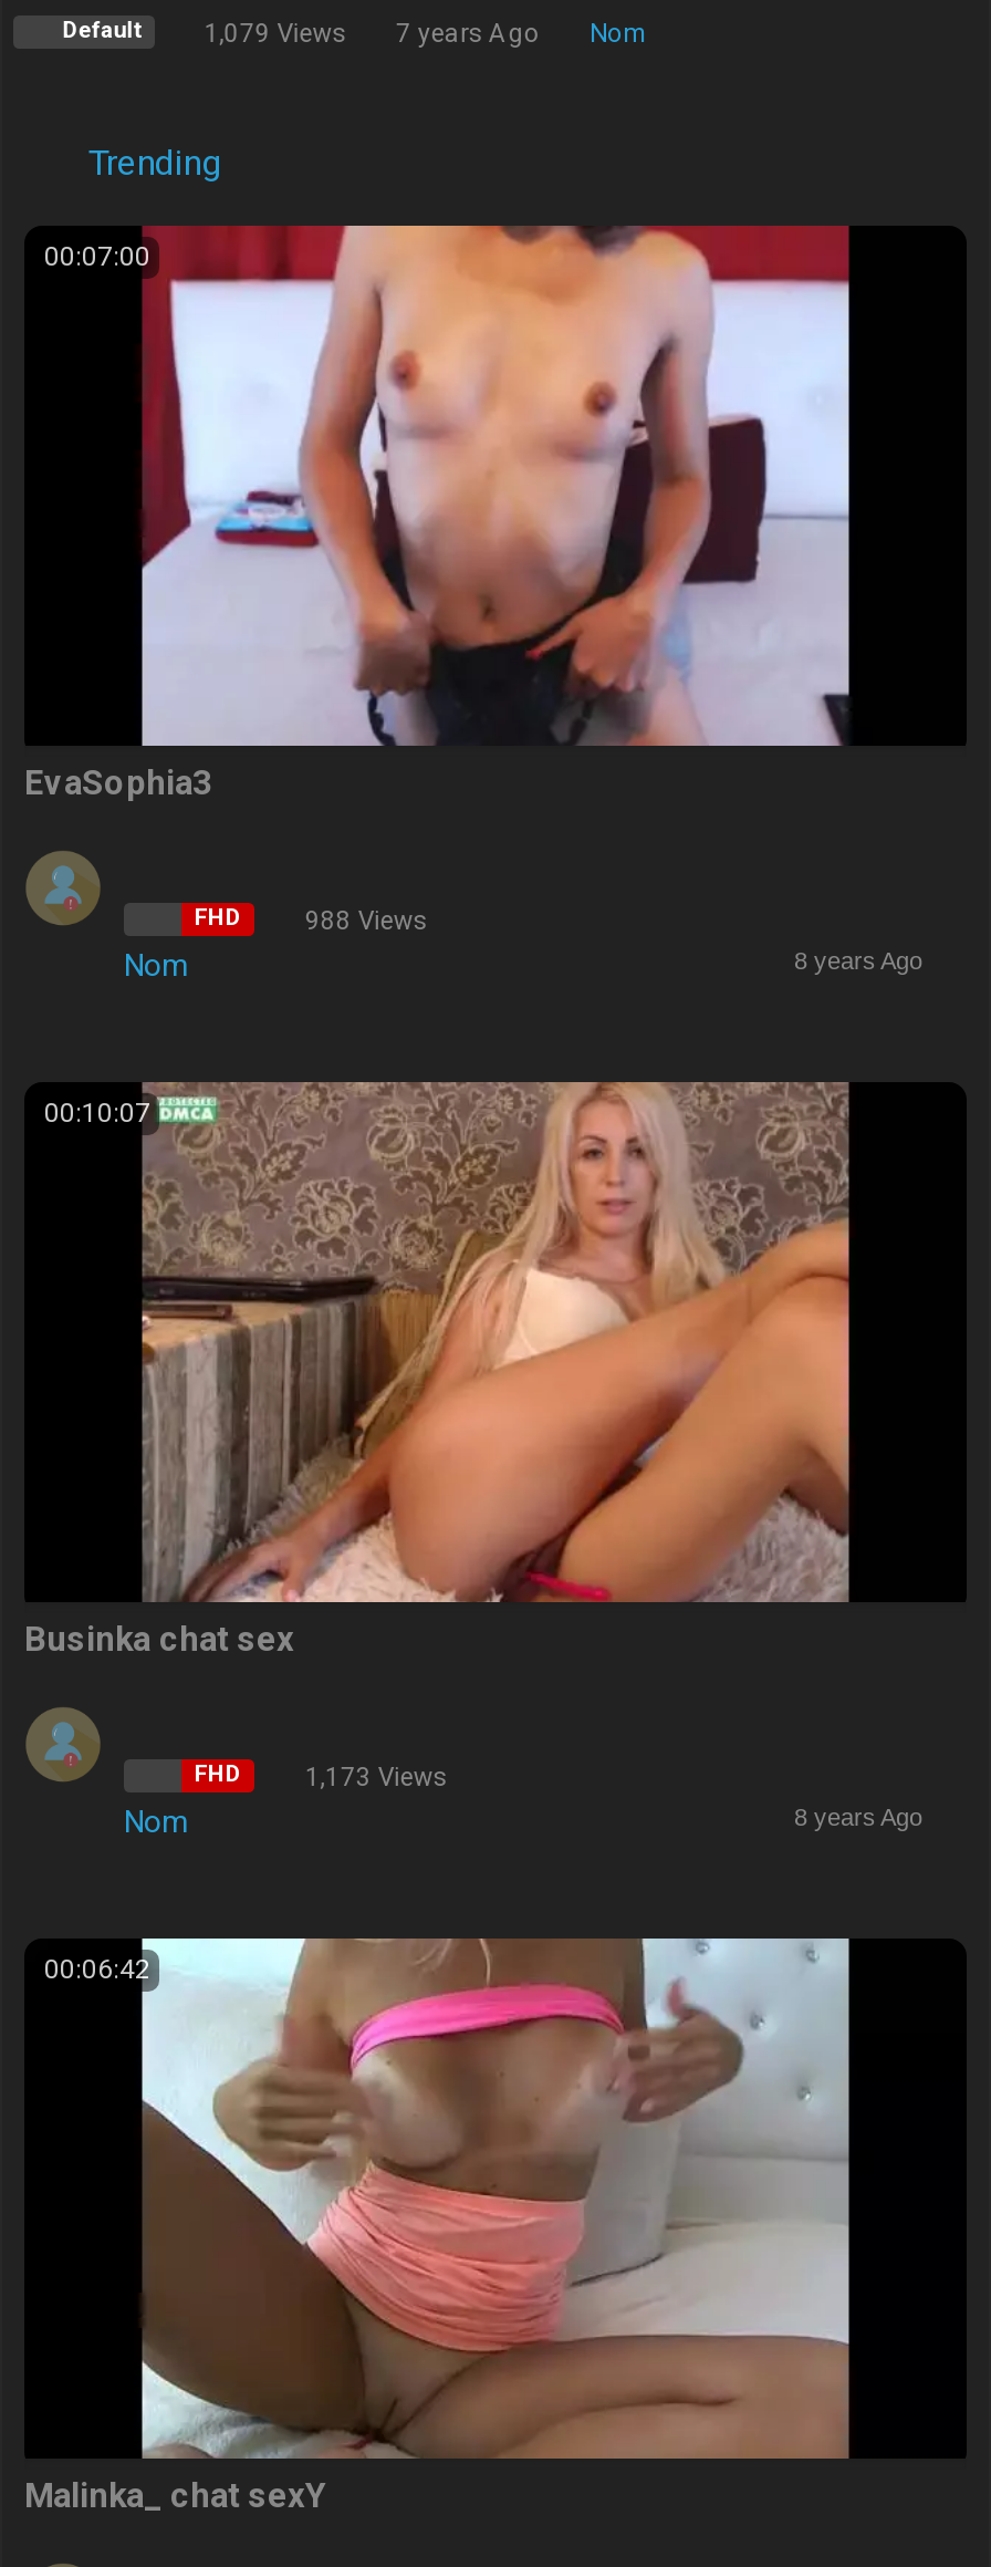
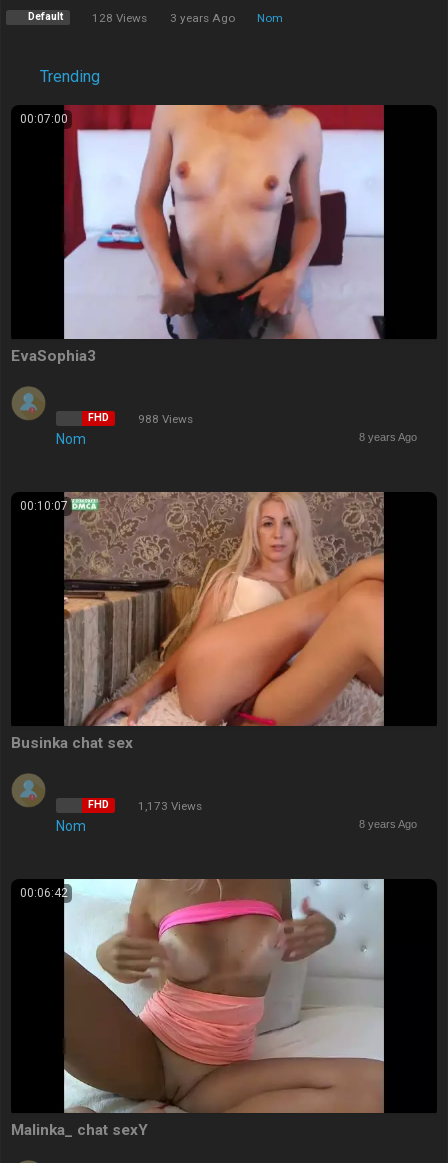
- 1,079 Views
+ 128 Views

- 7 years Ago
+ 3 years Ago
